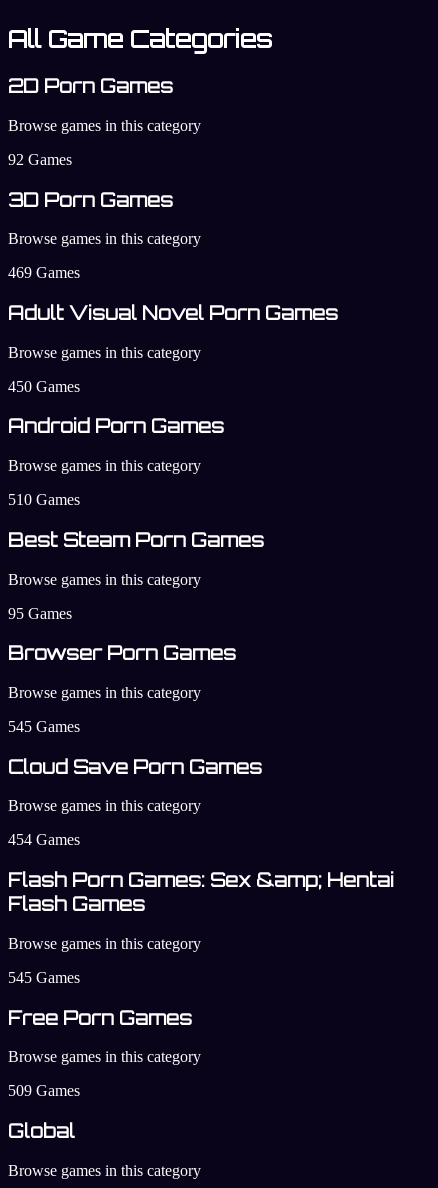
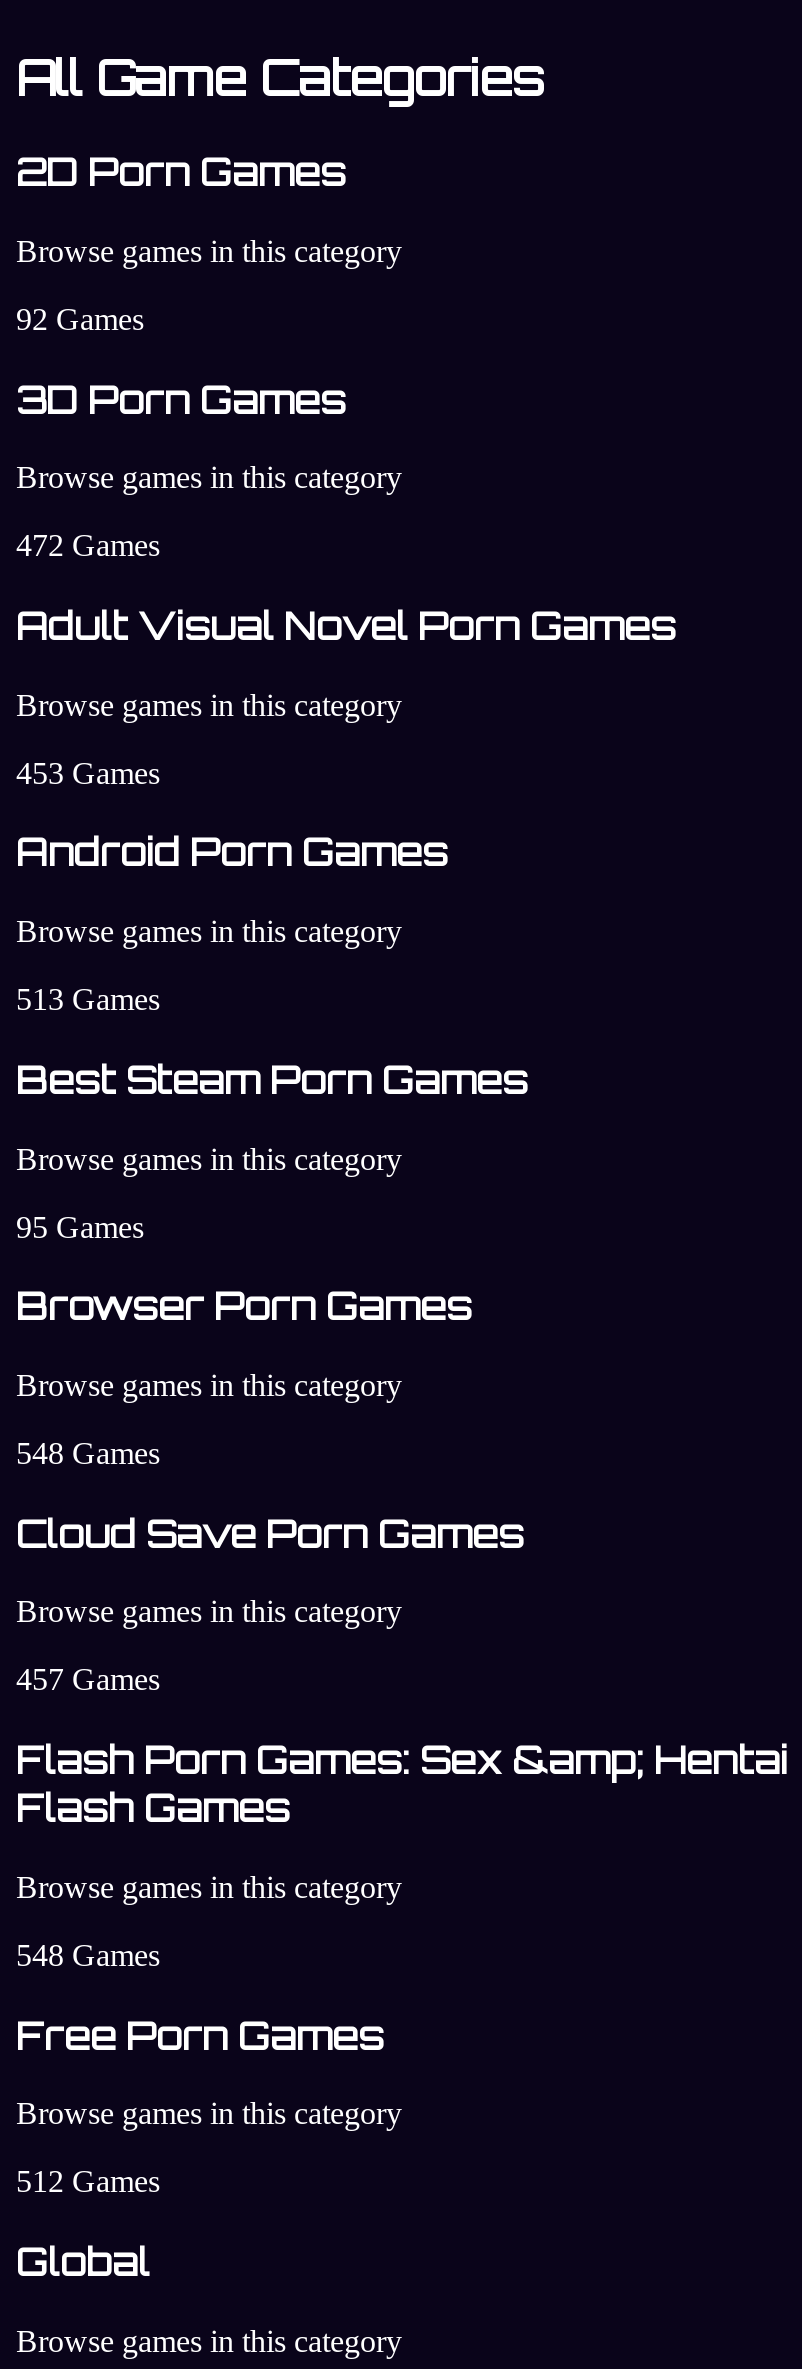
- 469 Games
+ 472 Games

- 450 Games
+ 453 Games

- 510 Games
+ 513 Games

- 545 Games
+ 548 Games

- 454 Games
+ 457 Games

- 545 Games
+ 548 Games

- 509 Games
+ 512 Games
